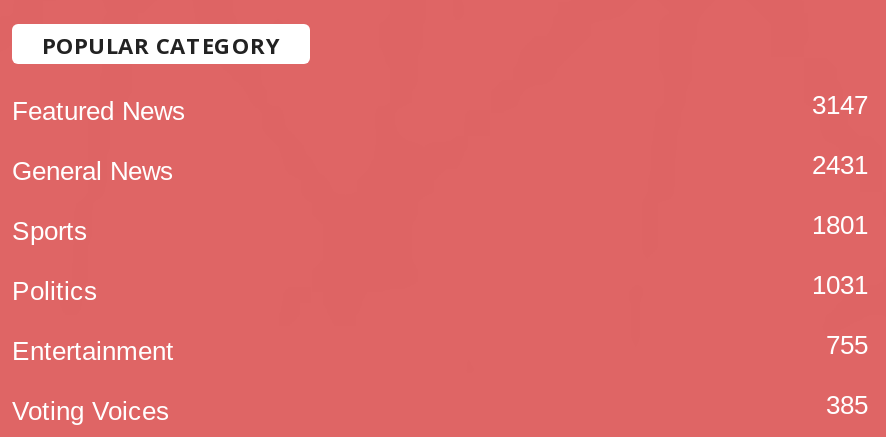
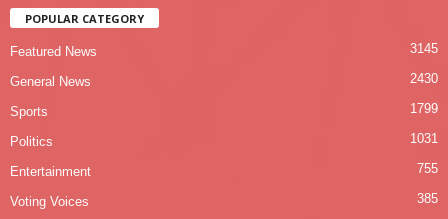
- 3147
+ 3145

- 2431
+ 2430

- 1801
+ 1799
